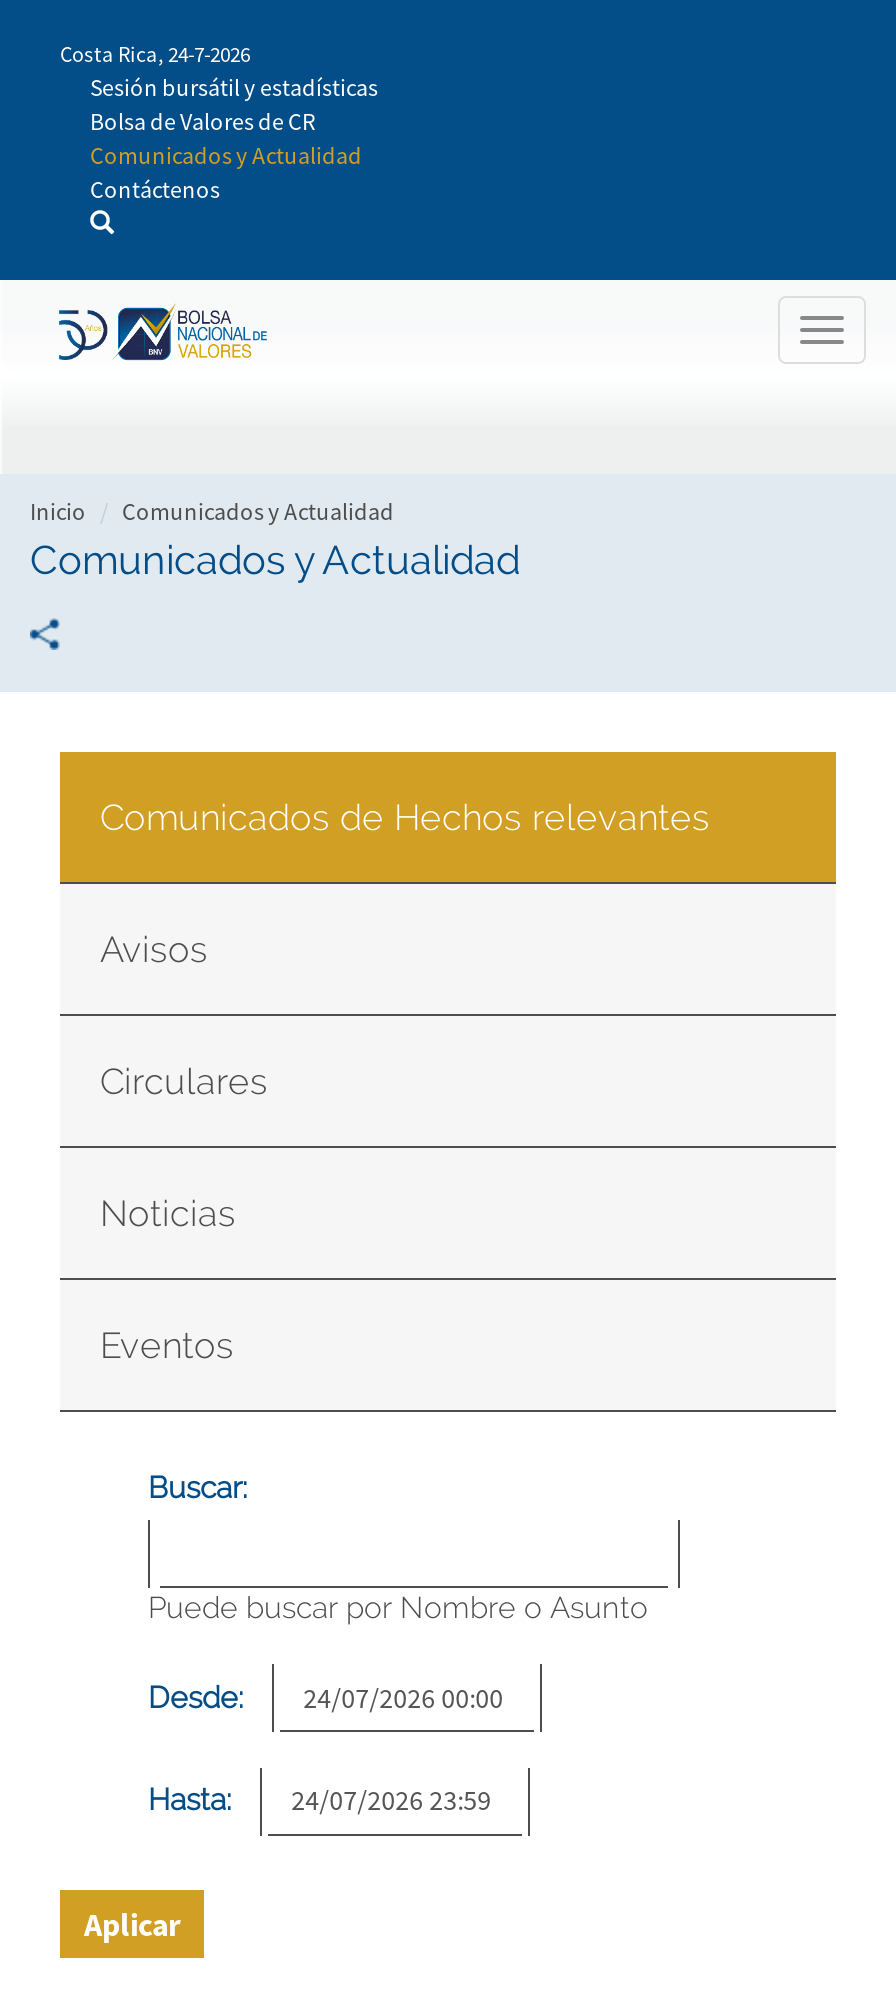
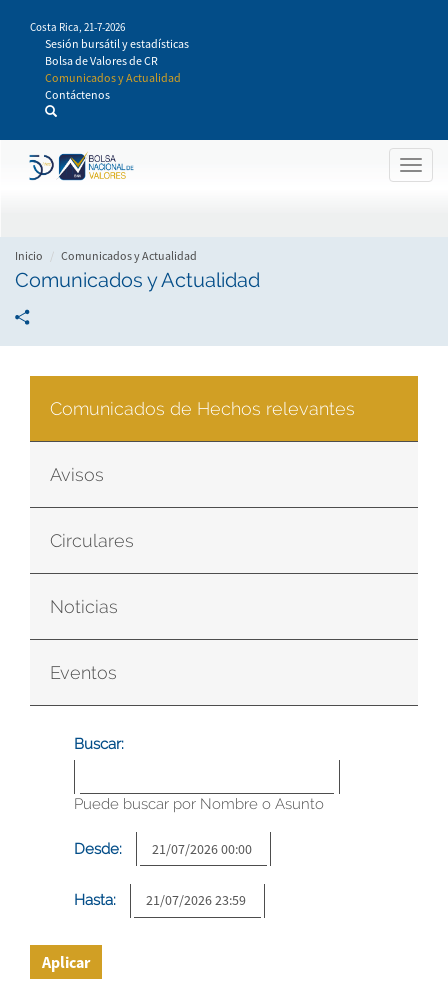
- Costa Rica, 24-7-2026
+ Costa Rica, 21-7-2026
